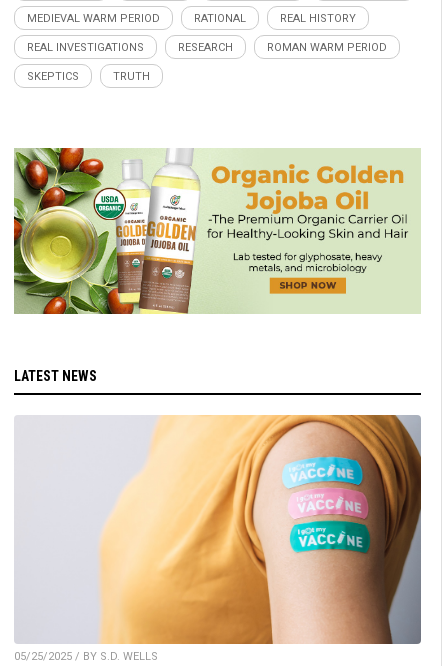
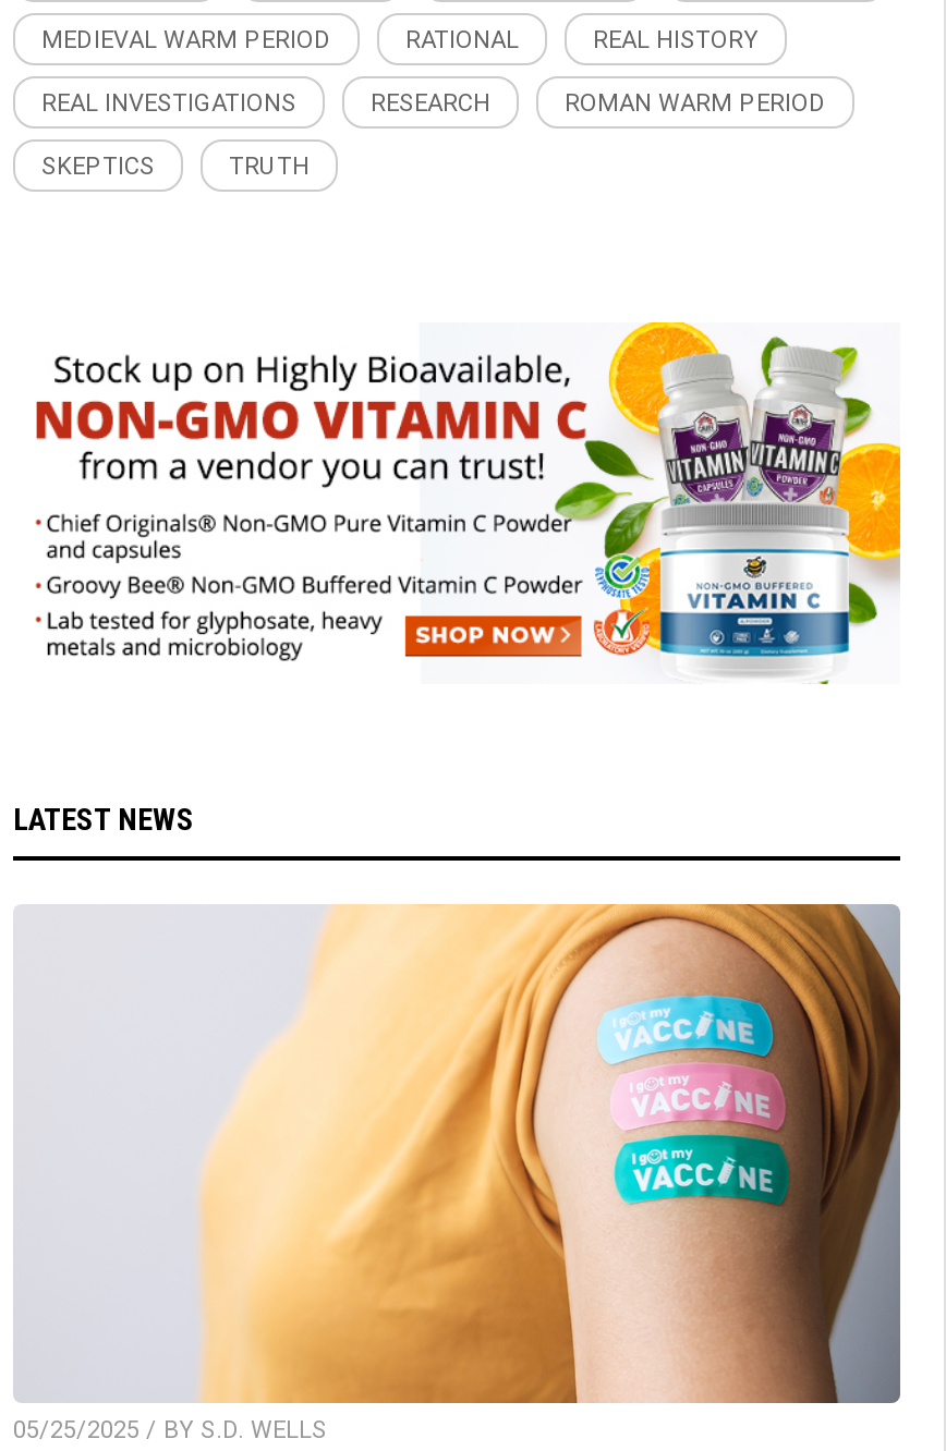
- [image]
+ [image]
